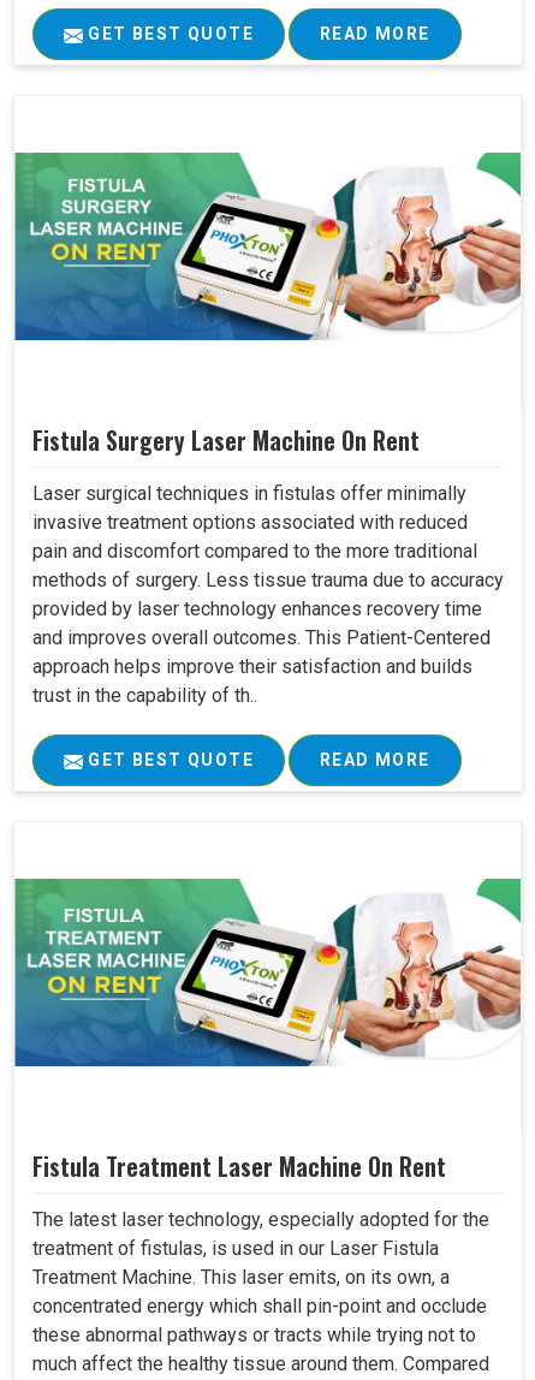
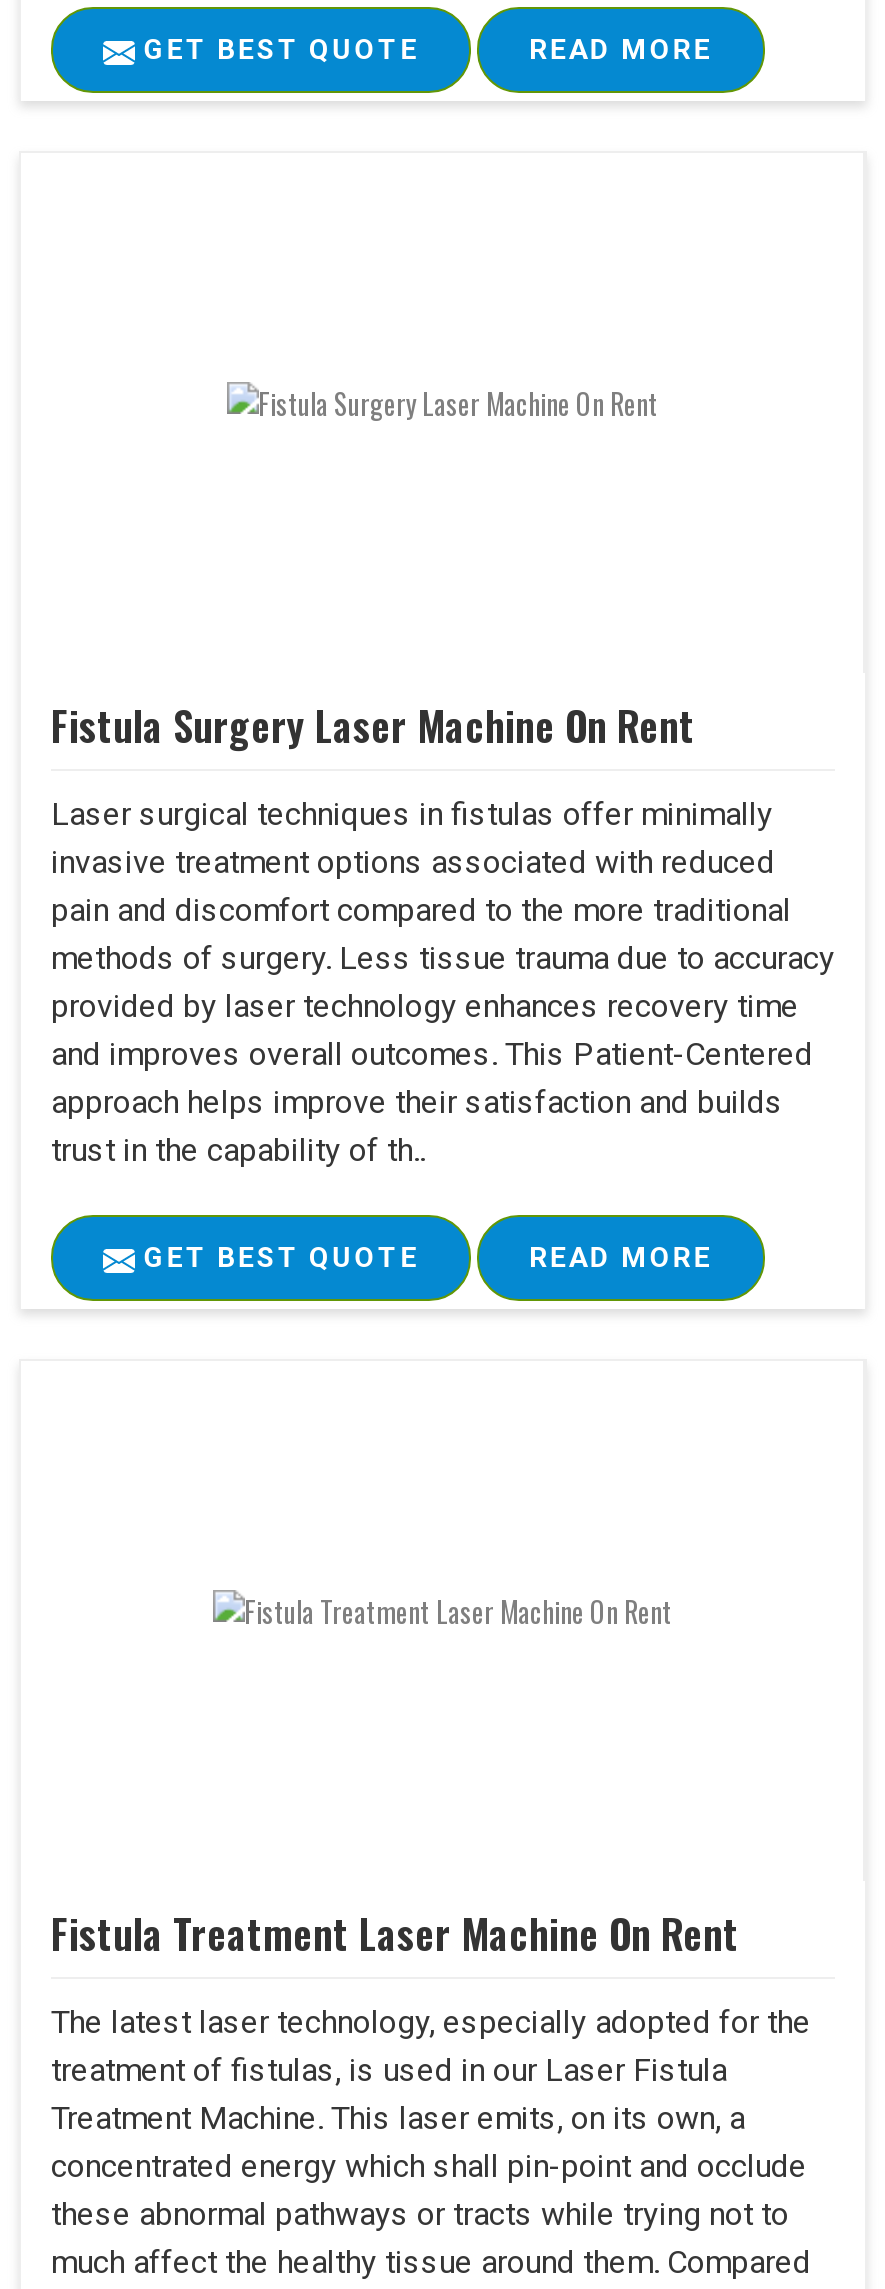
- [image]

- [image]
